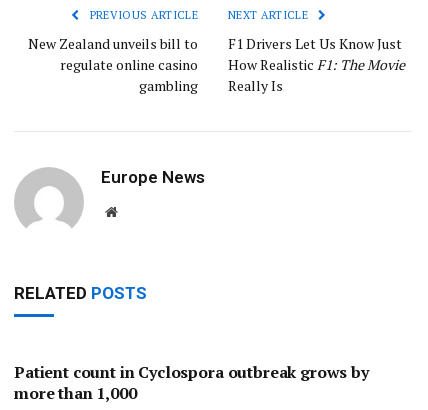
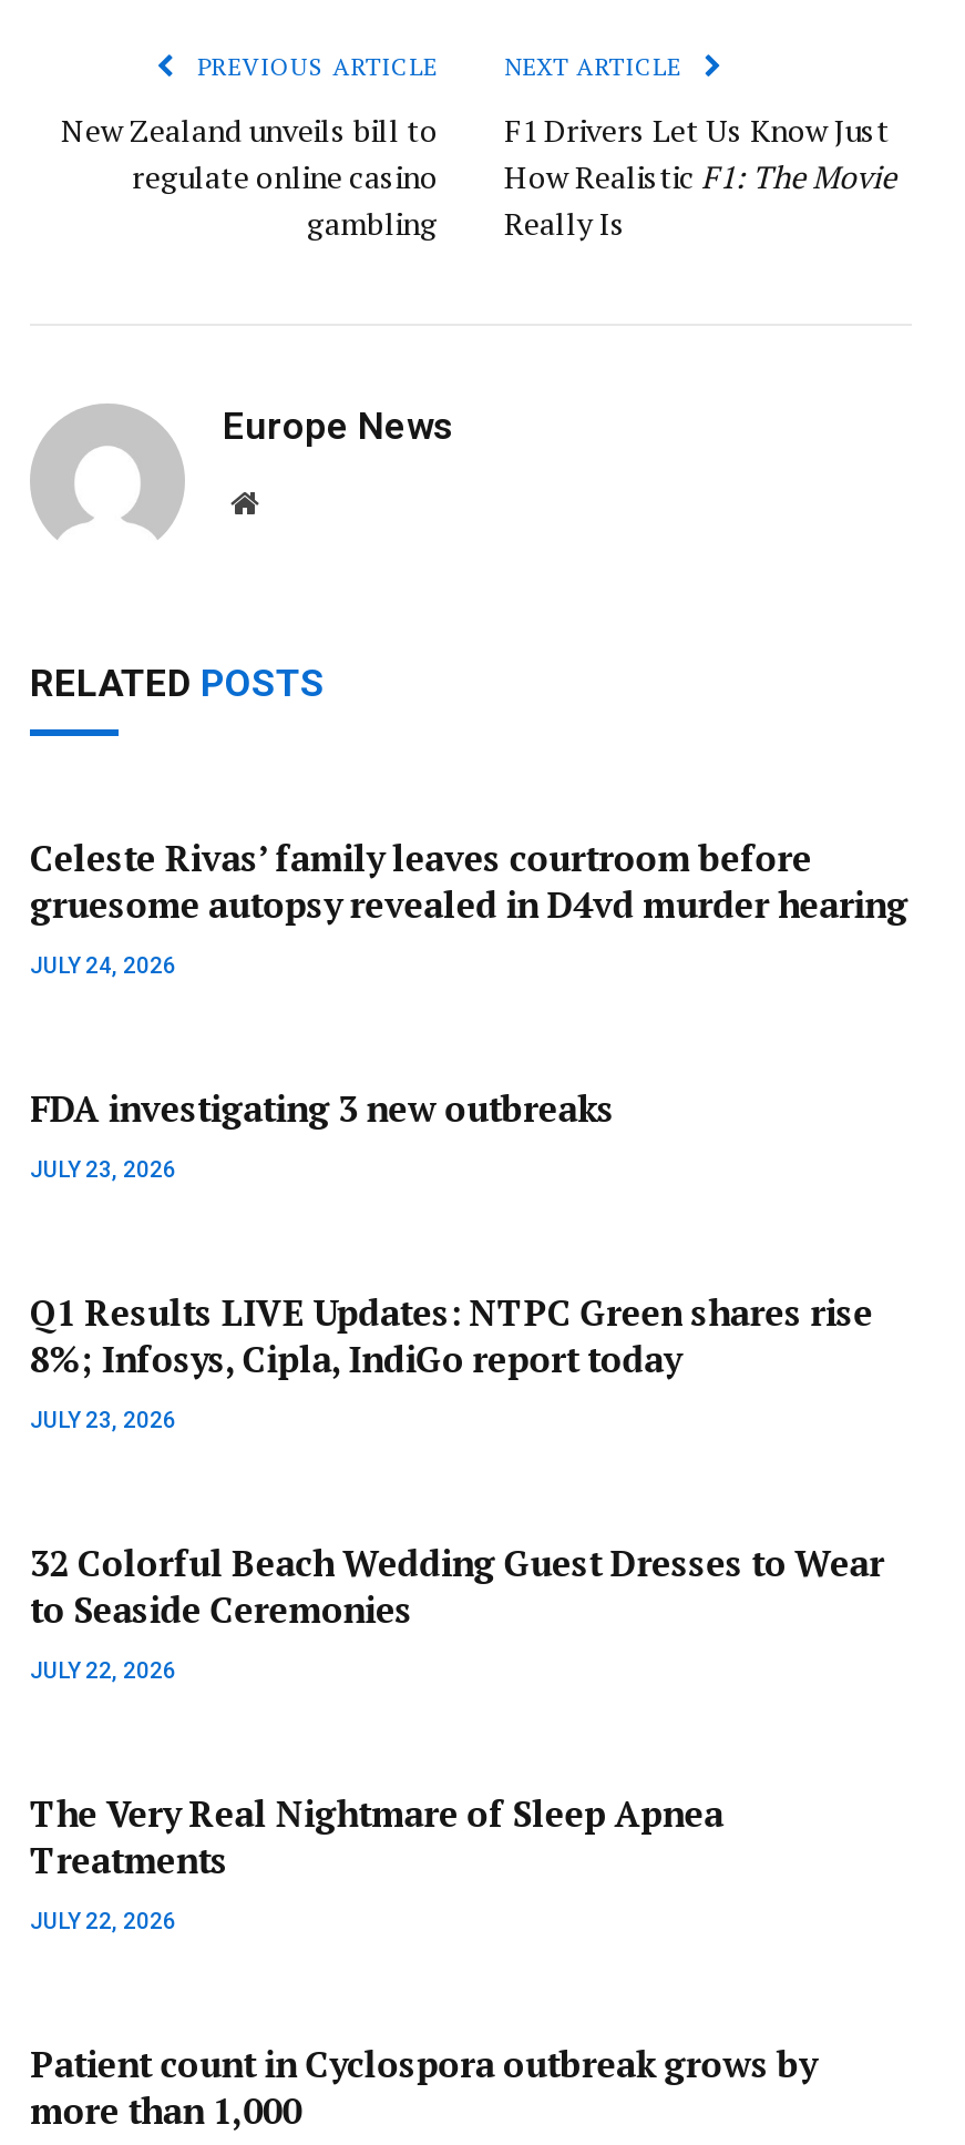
+ Celeste Rivas’ family leaves courtroom before
+ gruesome autopsy revealed in D4vd murder hearing
+ JULY 24, 2026
+ FDA investigating 3 new outbreaks
+ JULY 23, 2026
+ Q1 Results LIVE Updates: NTPC Green shares rise
+ 8%; Infosys, Cipla, IndiGo report today
+ JULY 23, 2026
+ 32 Colorful Beach Wedding Guest Dresses to Wear
+ to Seaside Ceremonies
+ JULY 22, 2026
+ The Very Real Nightmare of Sleep Apnea
+ Treatments
+ JULY 22, 2026
